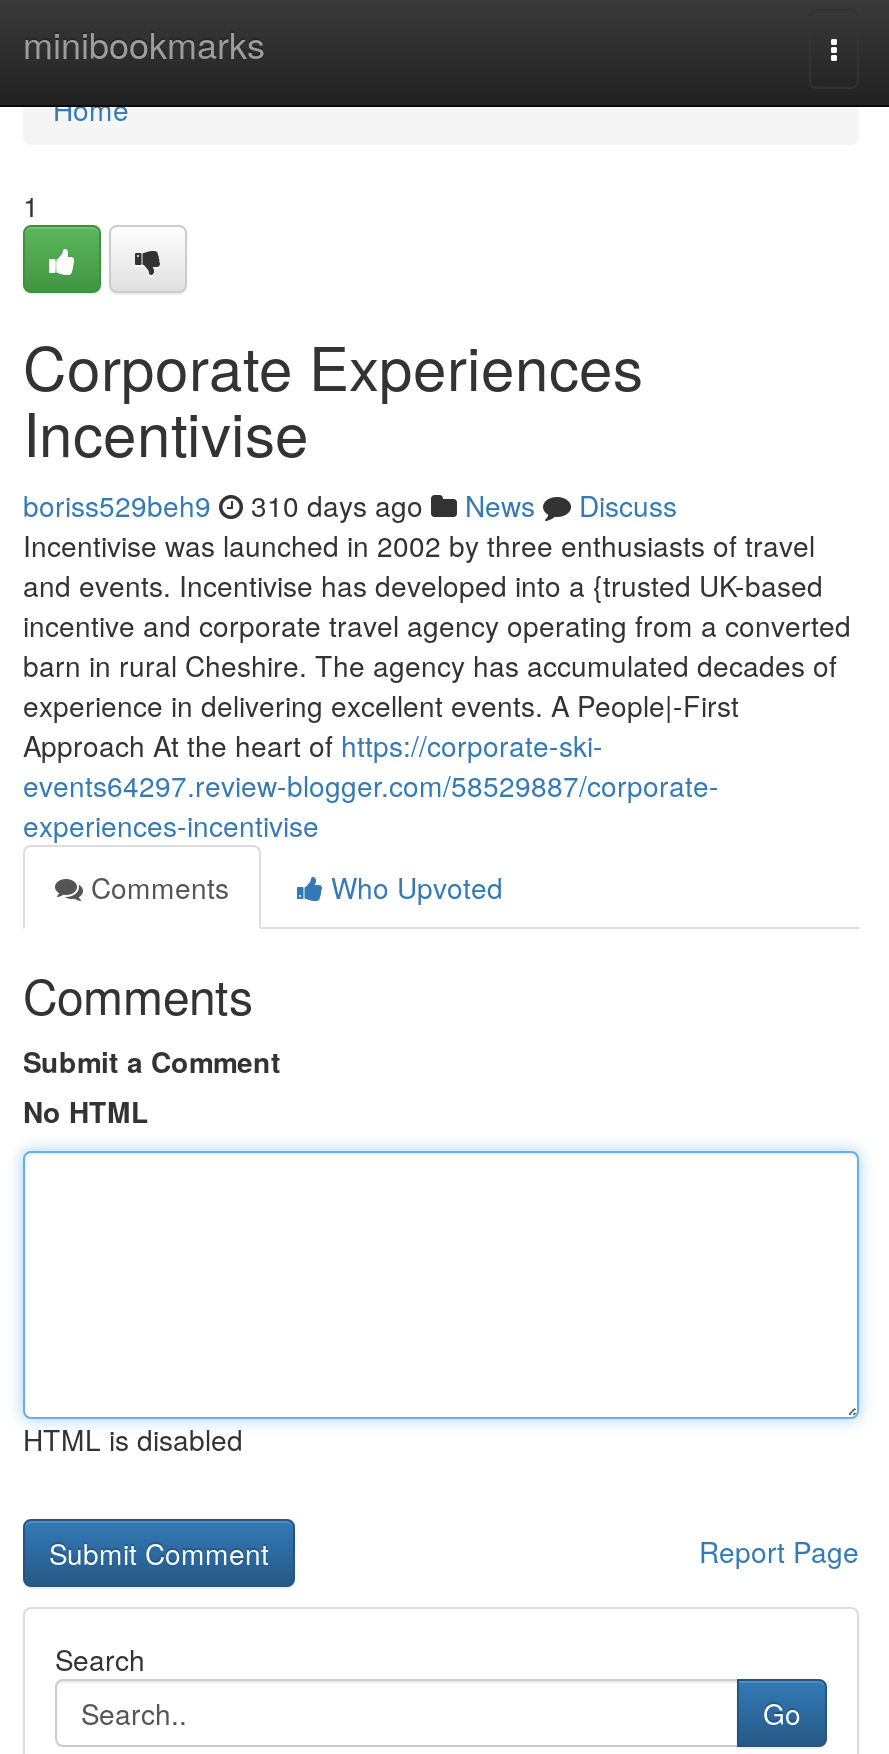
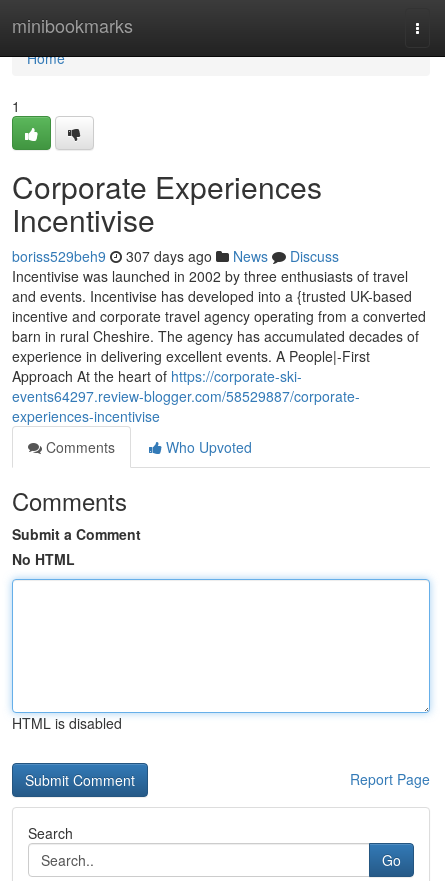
- boriss529beh9 310 days ago News Discuss
+ boriss529beh9 307 days ago News Discuss
